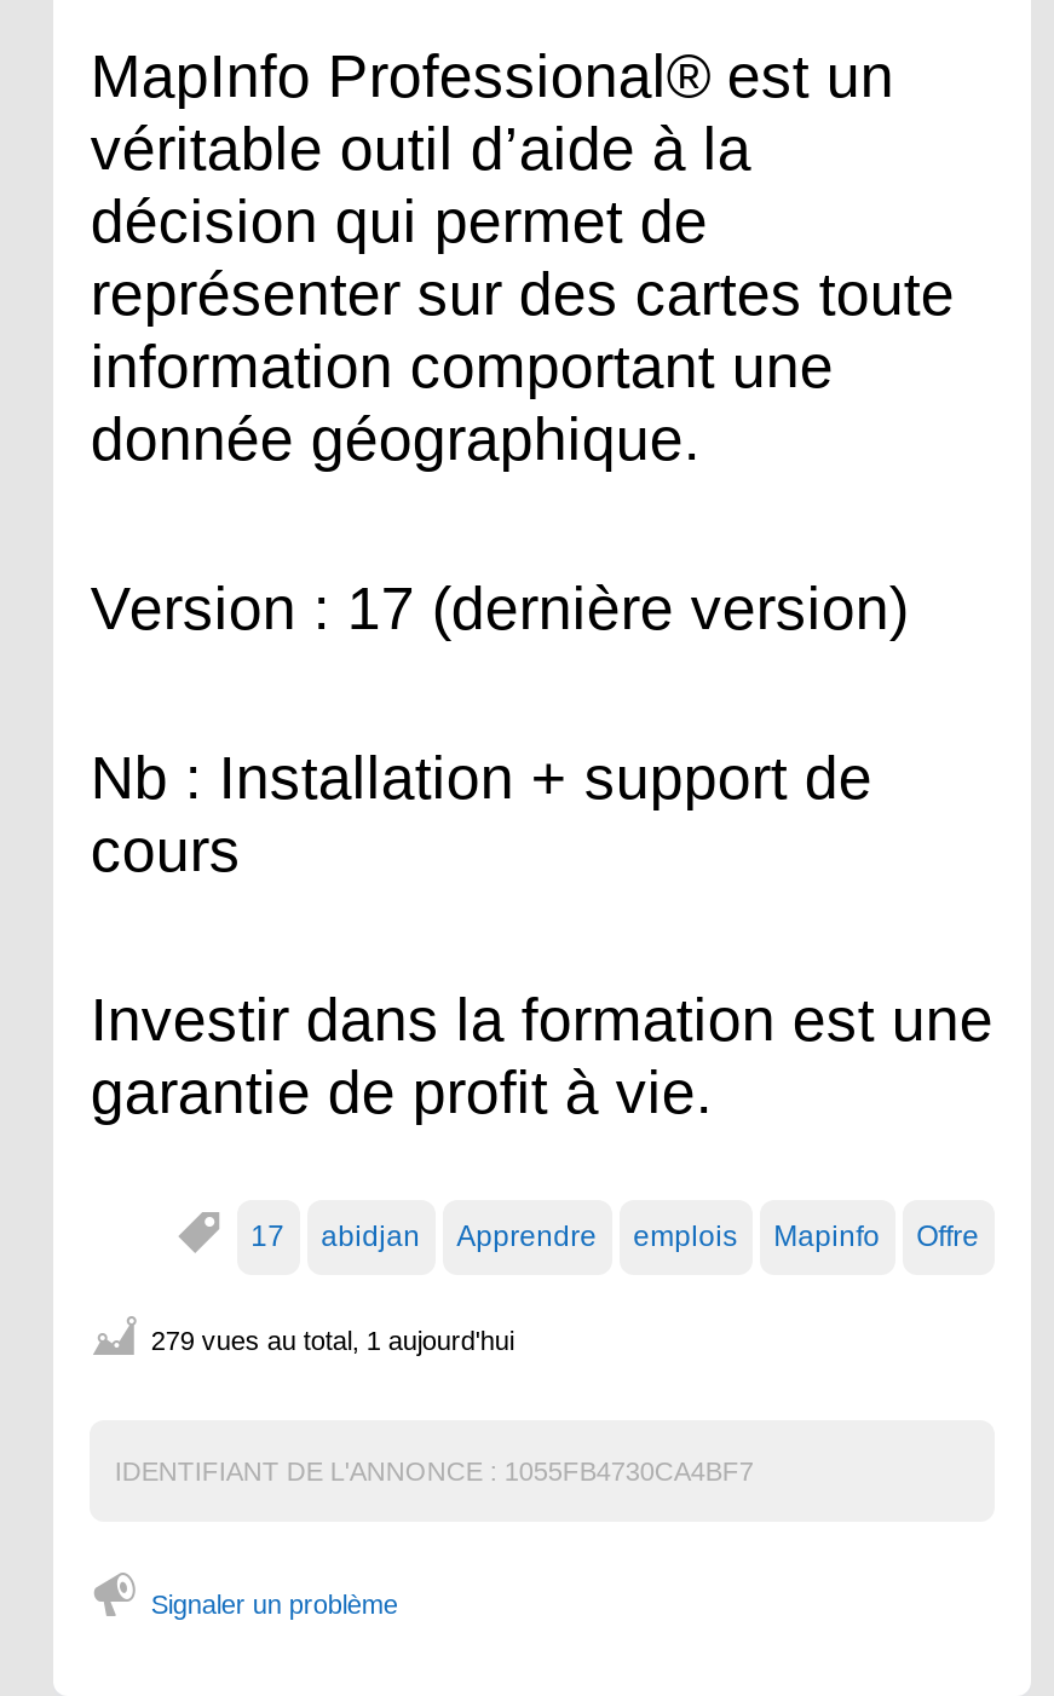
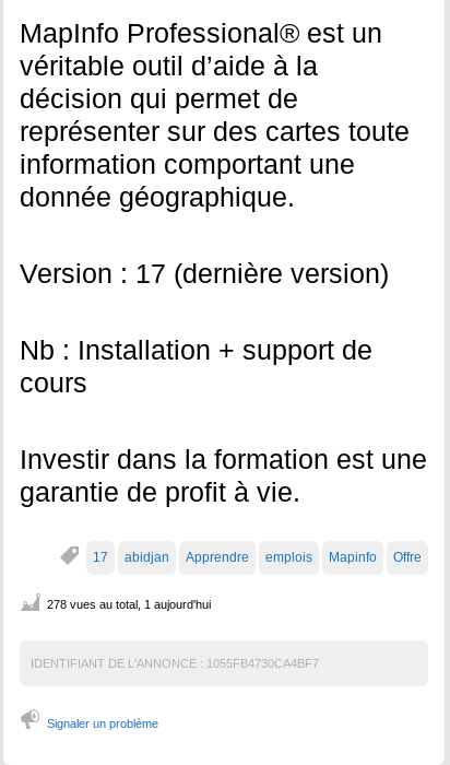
- 279 vues au total, 1 aujourd'hui
+ 278 vues au total, 1 aujourd'hui
